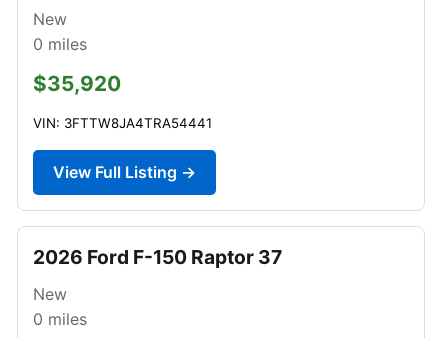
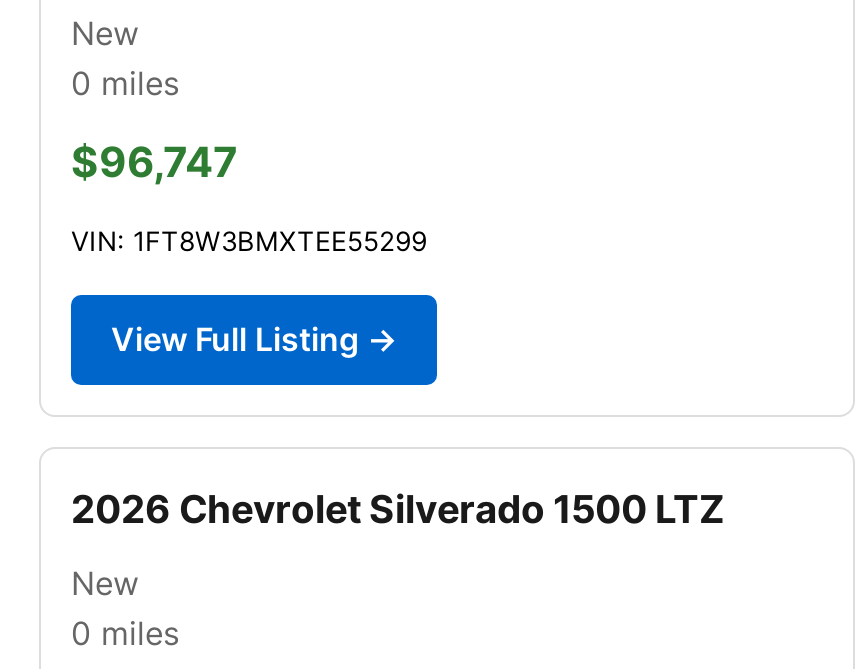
- $35,920
+ $96,747

- VIN: 3FTTW8JA4TRA54441
+ VIN: 1FT8W3BMXTEE55299

- 2026 Ford F-150 Raptor 37
+ 2026 Chevrolet Silverado 1500 LTZ
